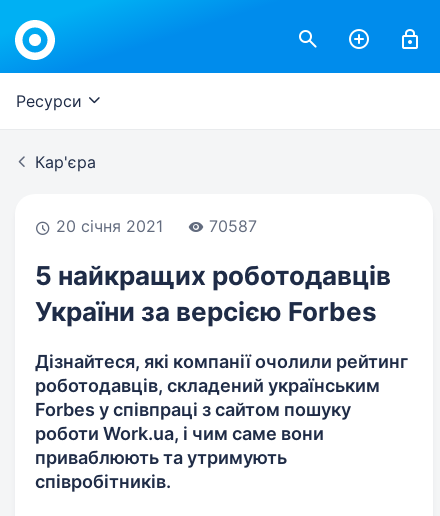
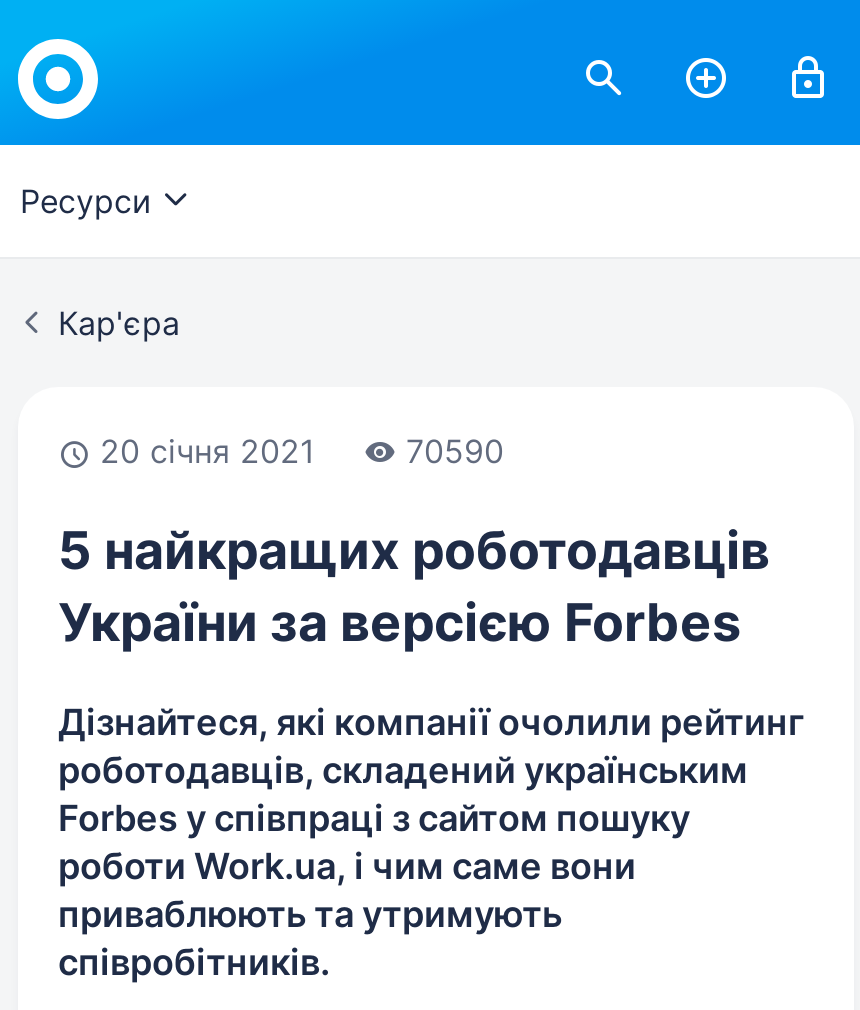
- 70587
+ 70590
